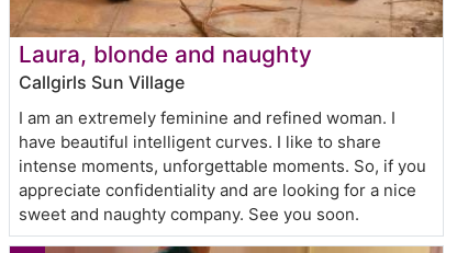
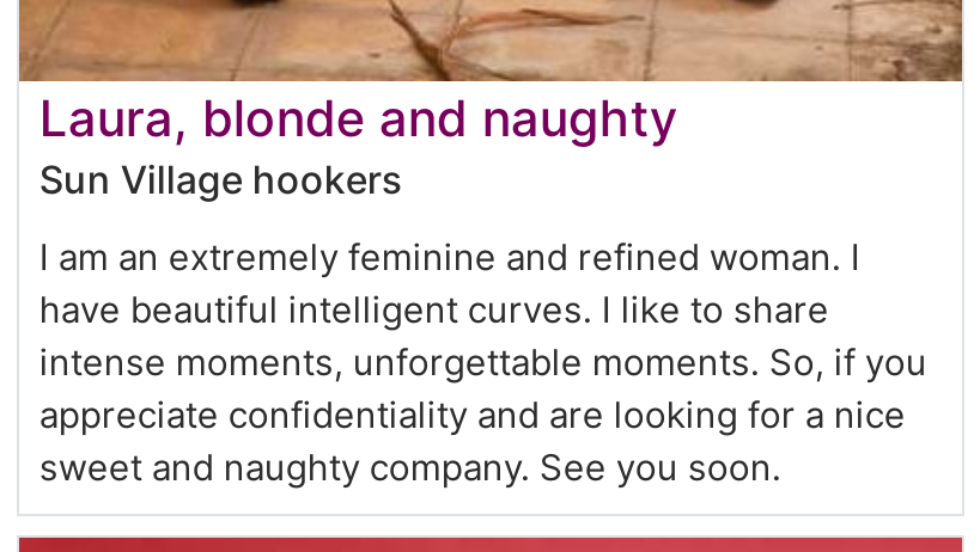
- Callgirls Sun Village
+ Sun Village hookers
